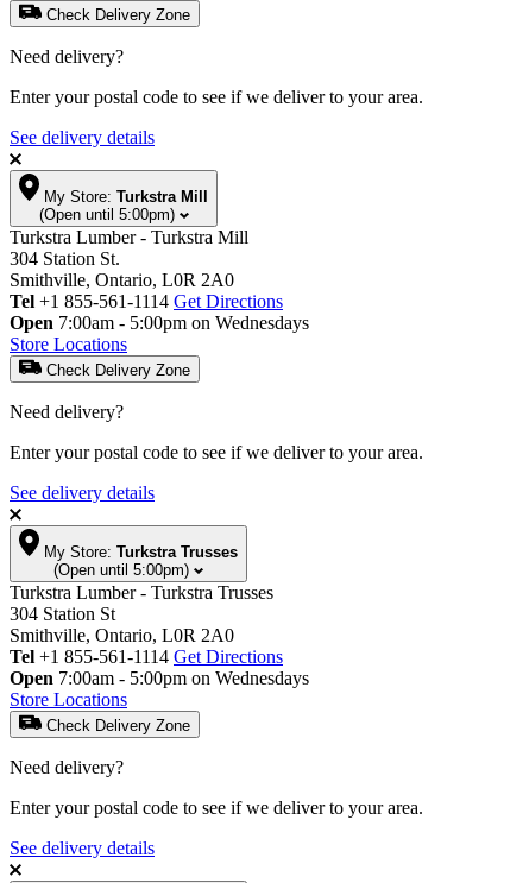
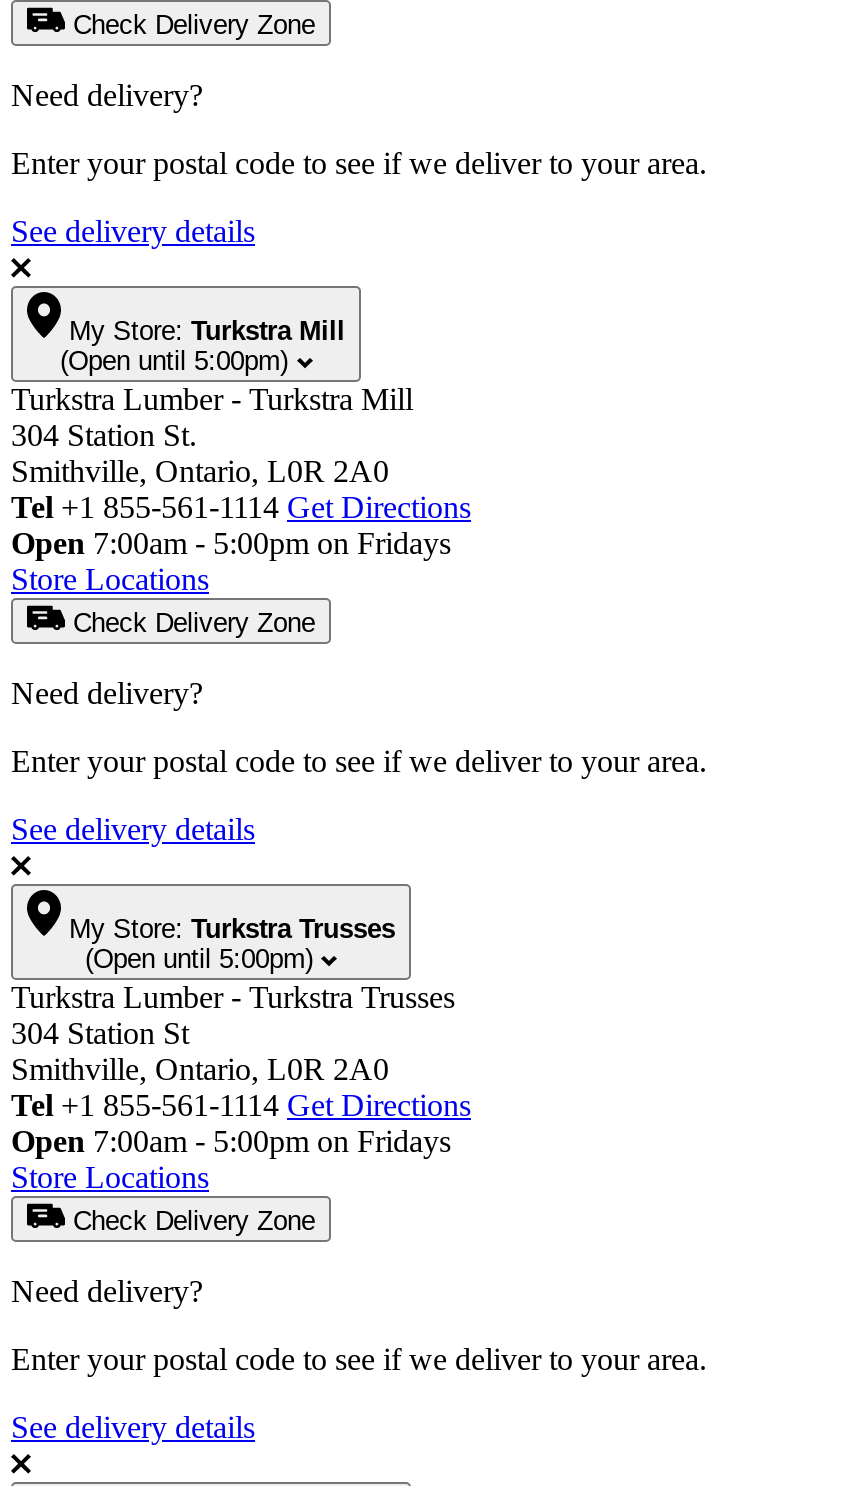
- Open 7:00am - 5:00pm on Wednesdays
+ Open 7:00am - 5:00pm on Fridays

- Open 7:00am - 5:00pm on Wednesdays
+ Open 7:00am - 5:00pm on Fridays
